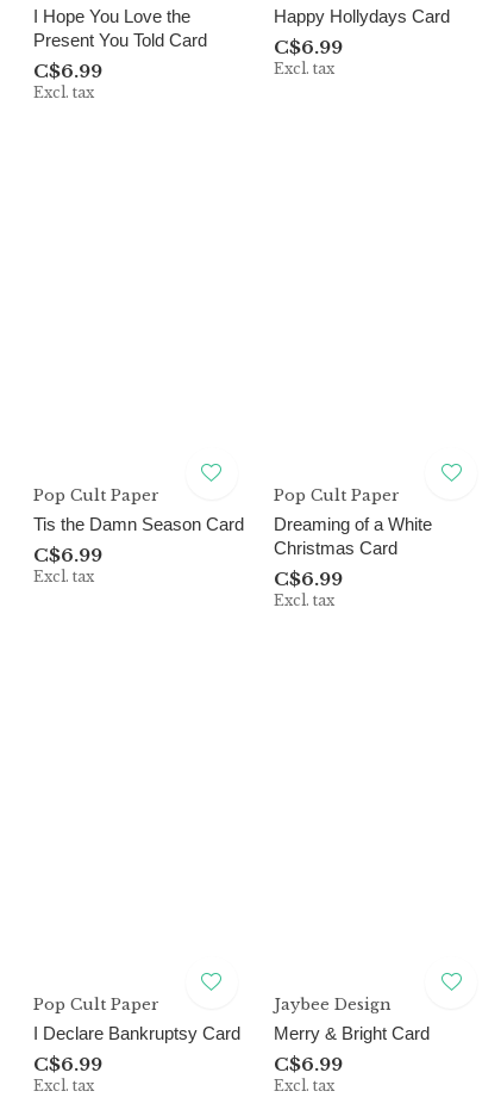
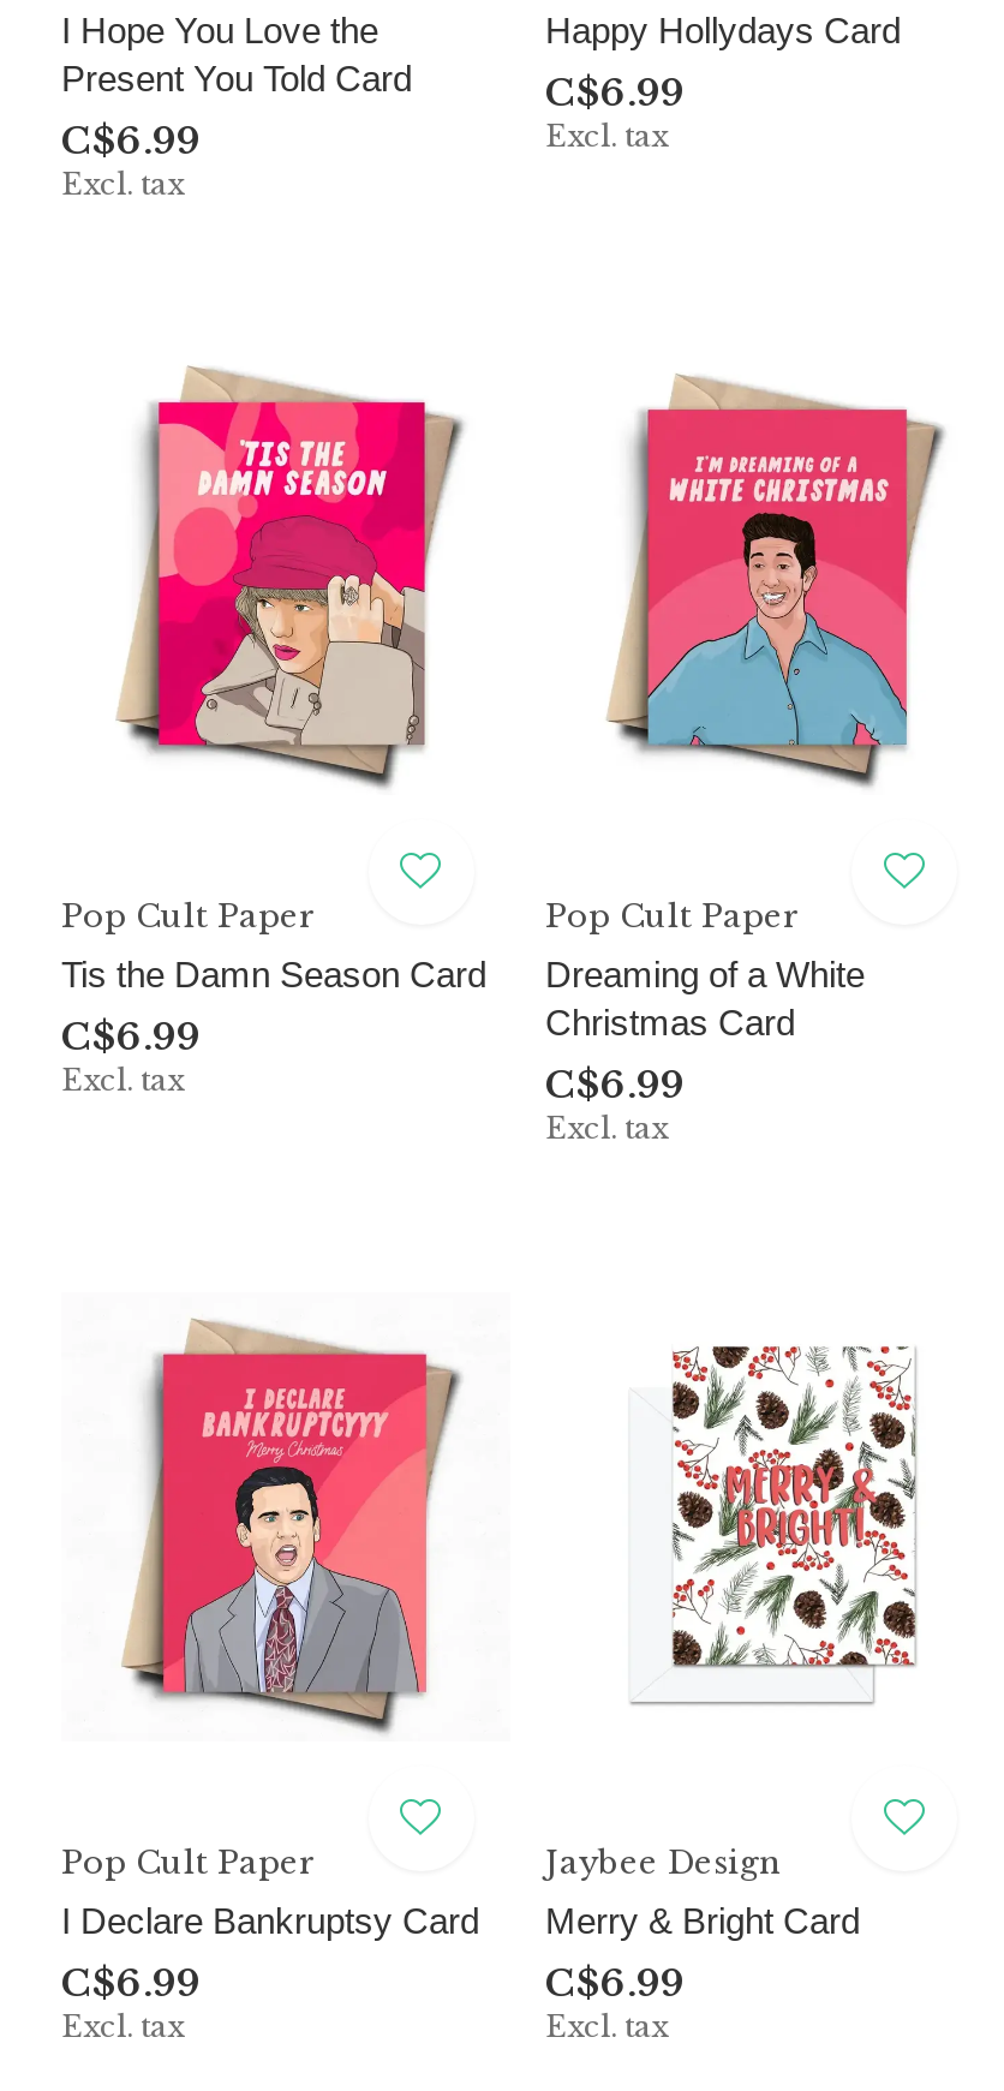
+ [image]

+ [image]

+ [image]

+ [image]
